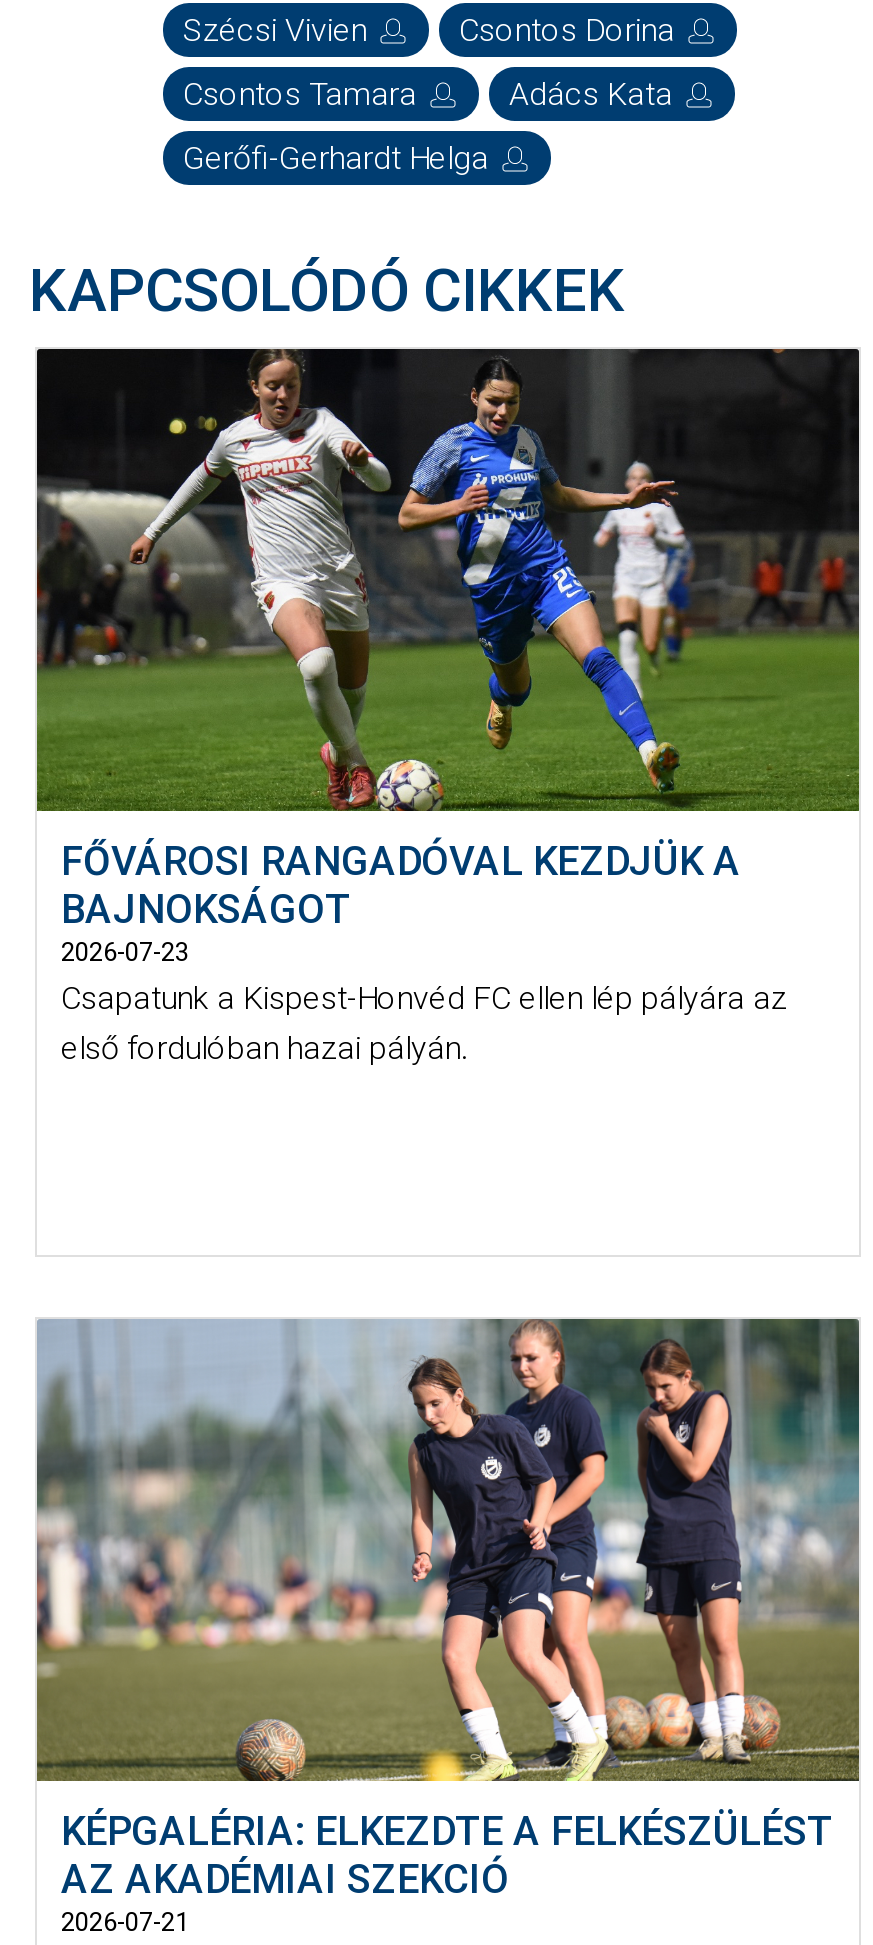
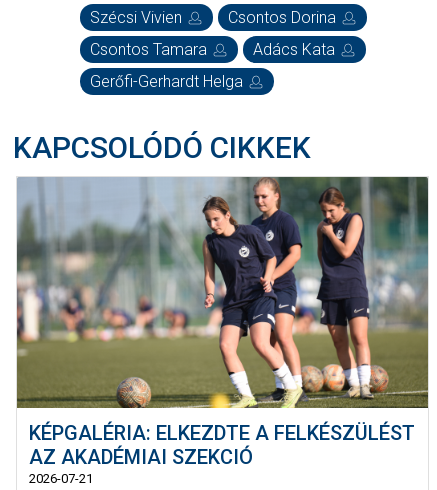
- [image]
- FŐVÁROSI RANGADÓVAL KEZDJÜK A
- BAJNOKSÁGOT
- 2026-07-23
- Csapatunk a Kispest-Honvéd FC ellen lép pályára az
- első fordulóban hazai pályán.
